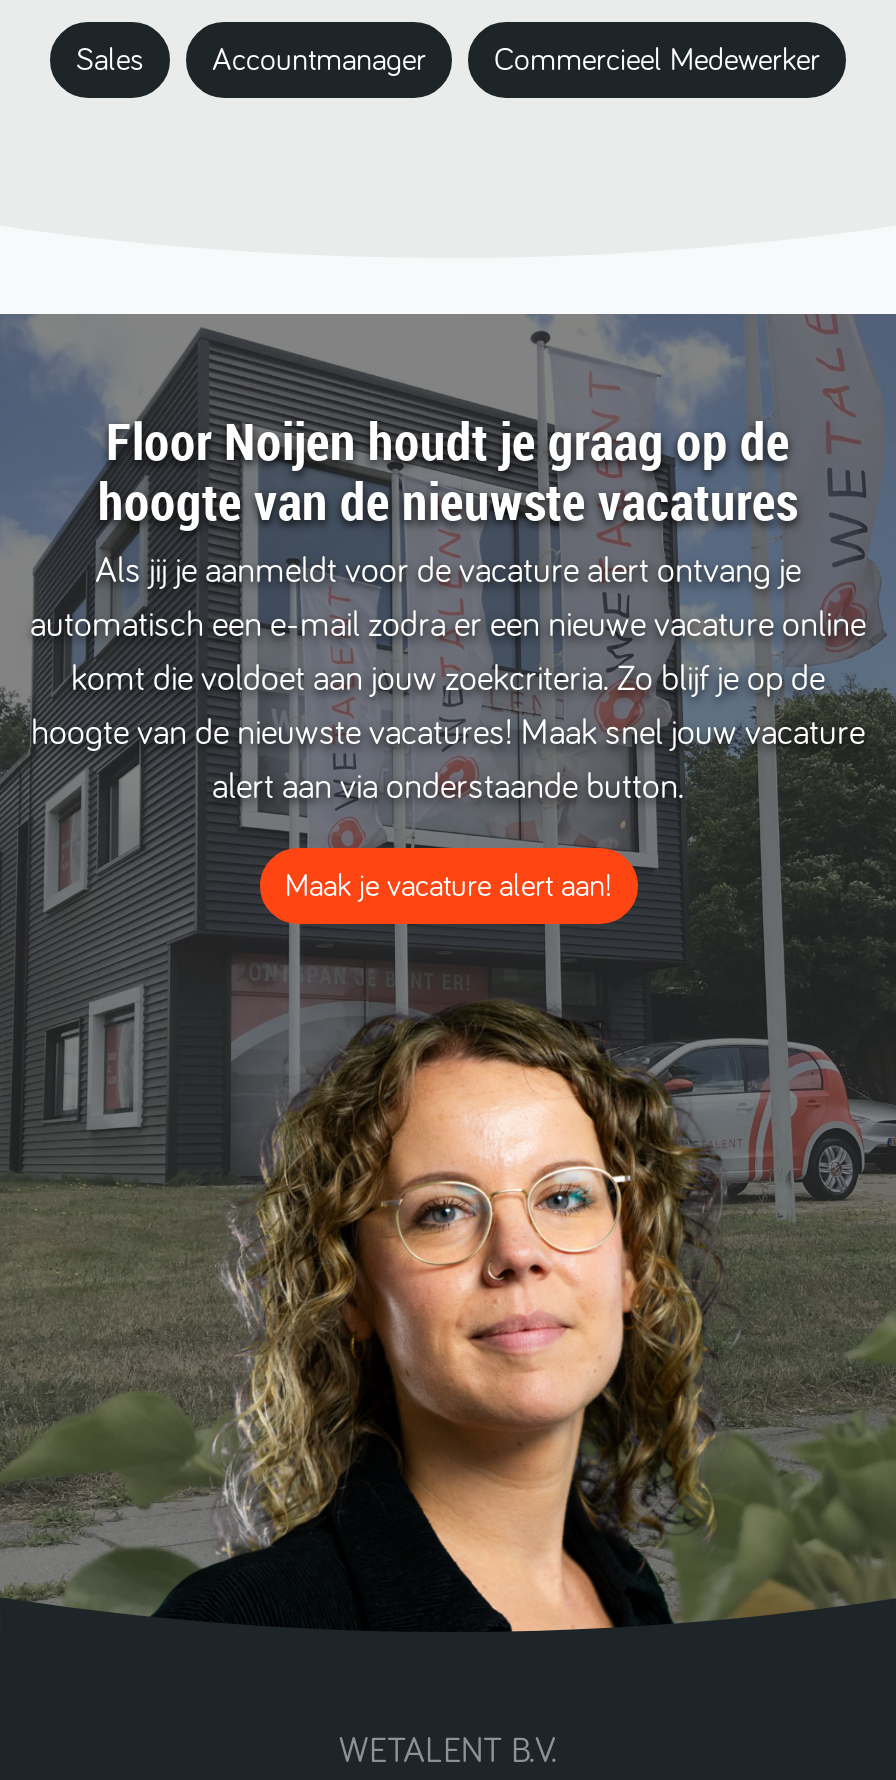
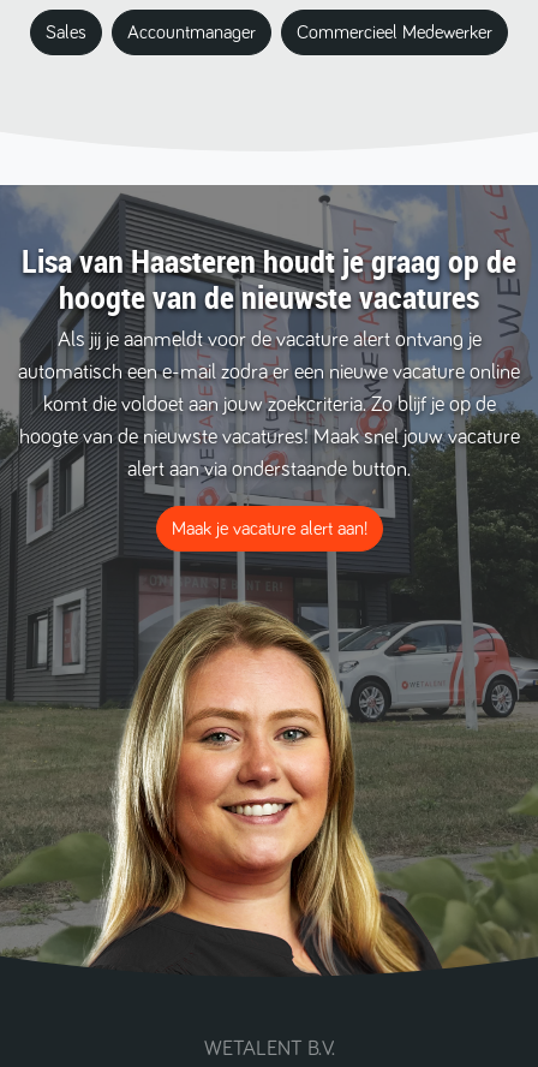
- Floor Noijen houdt je graag op de
+ Lisa van Haasteren houdt je graag op de

- [image]
+ [image]
